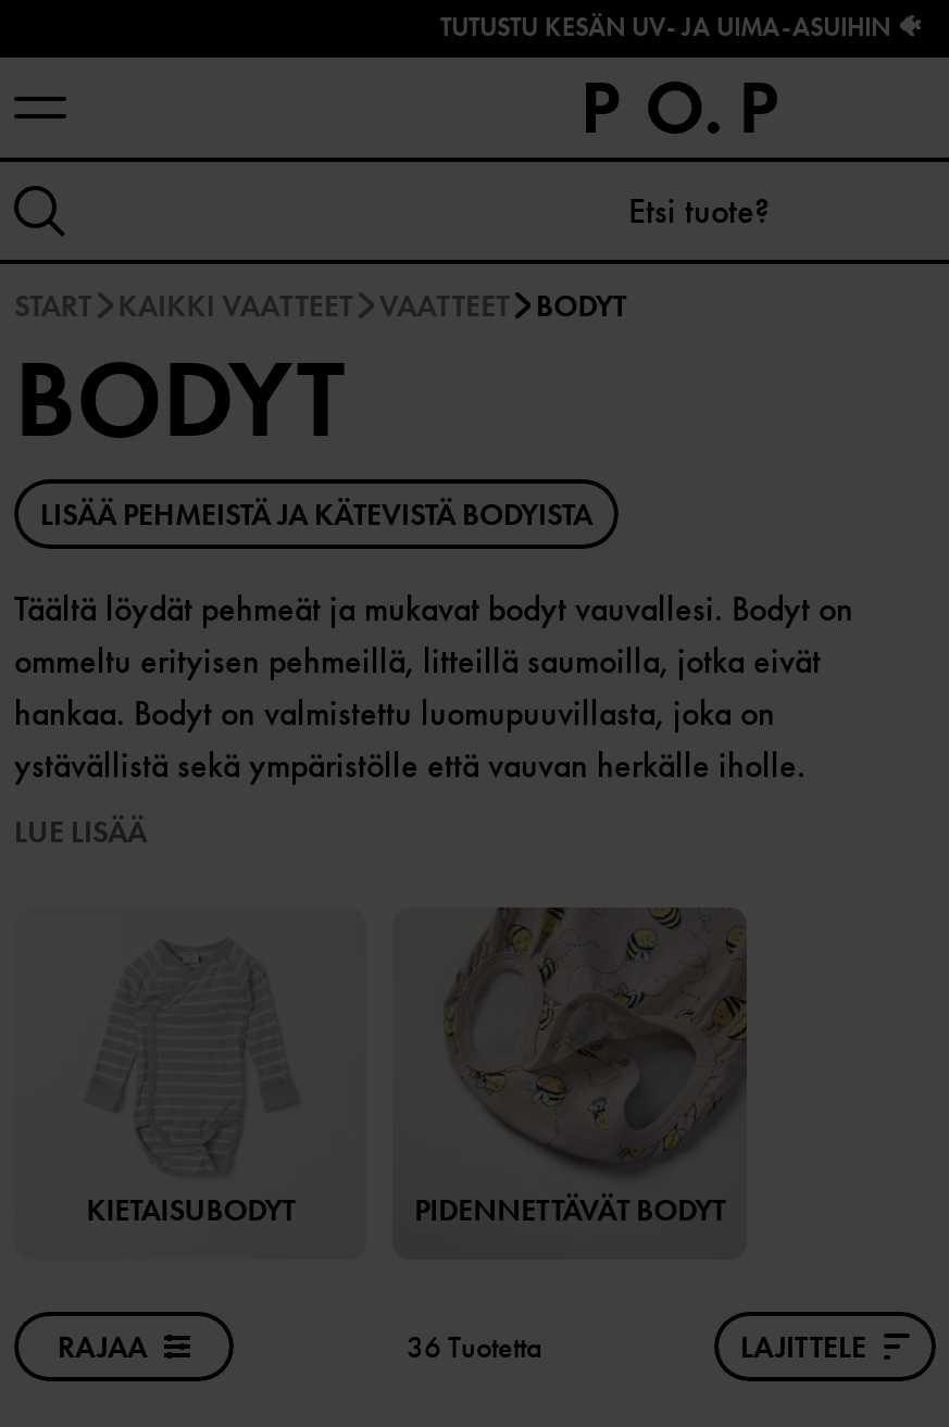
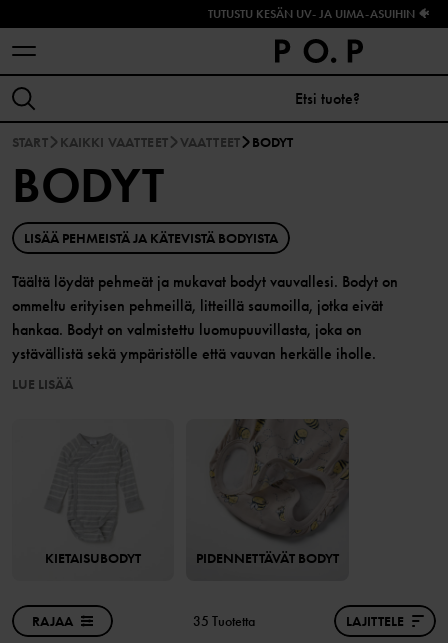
- 36 Tuotetta
+ 35 Tuotetta
